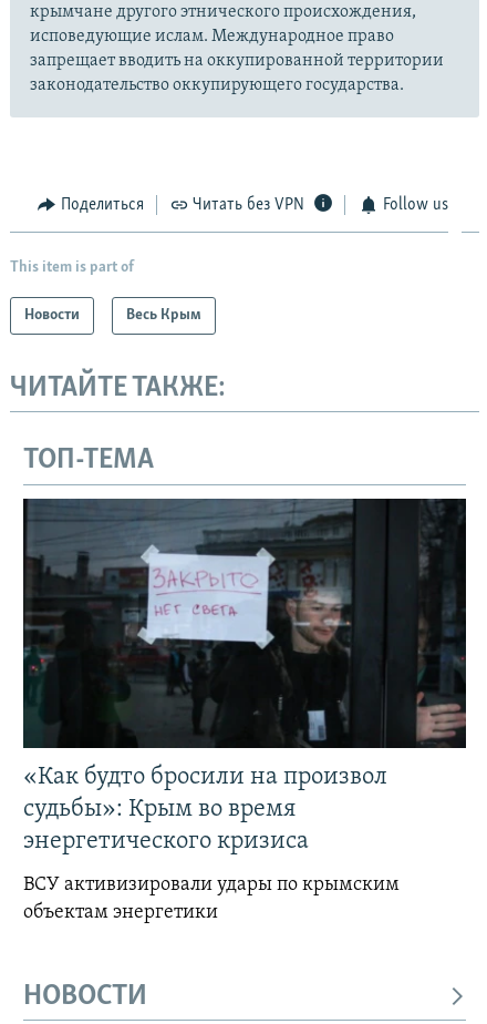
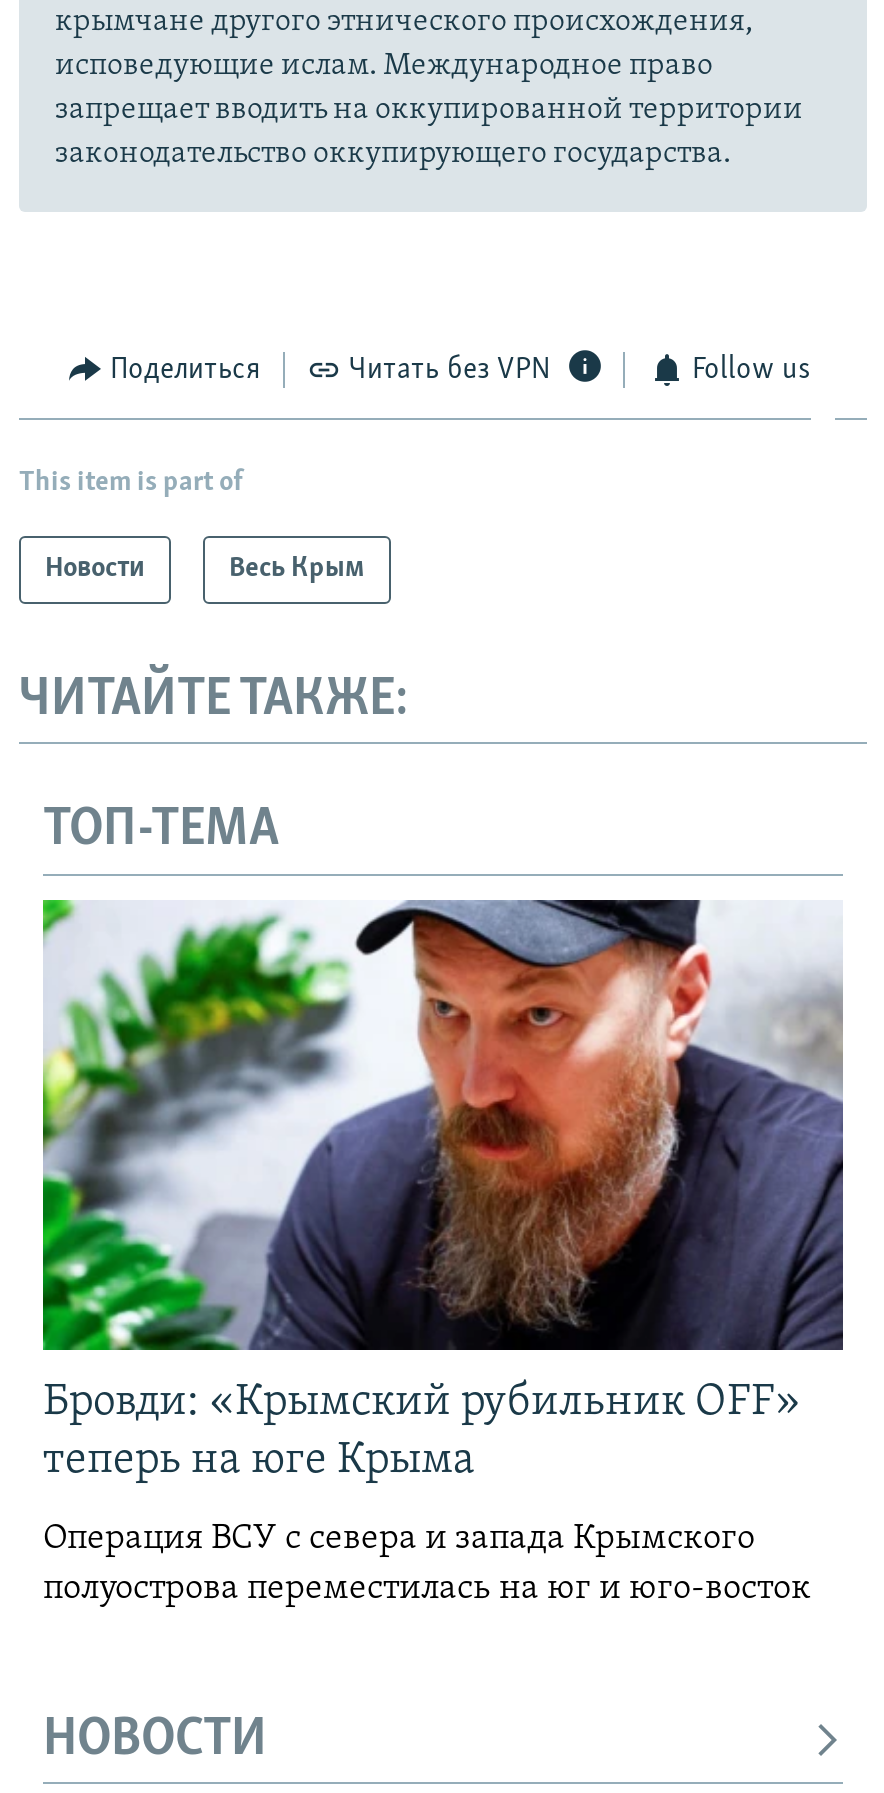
- [image]
- «Как будто бросили на произвол
- судьбы»: Крым во время
- энергетического кризиса
+ [image]
+ Бровди: «Крымский рубильник OFF»
+ теперь на юге Крыма

- ВСУ активизировали удары по крымским
- объектам энергетики
+ Операция ВСУ с севера и запада Крымского
+ полуострова переместилась на юг и юго-восток
